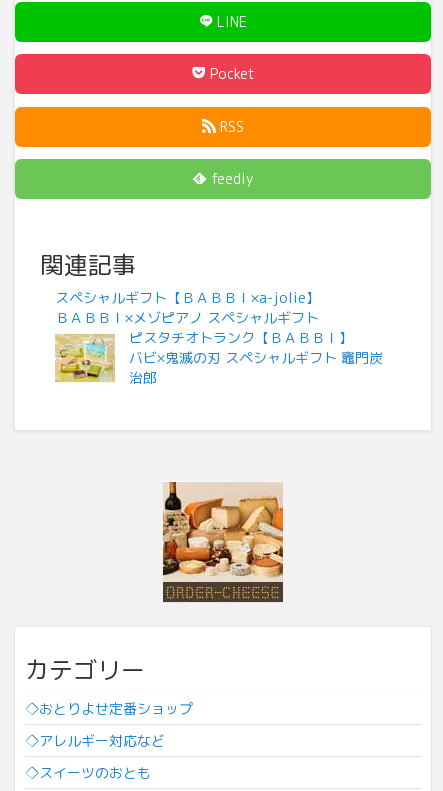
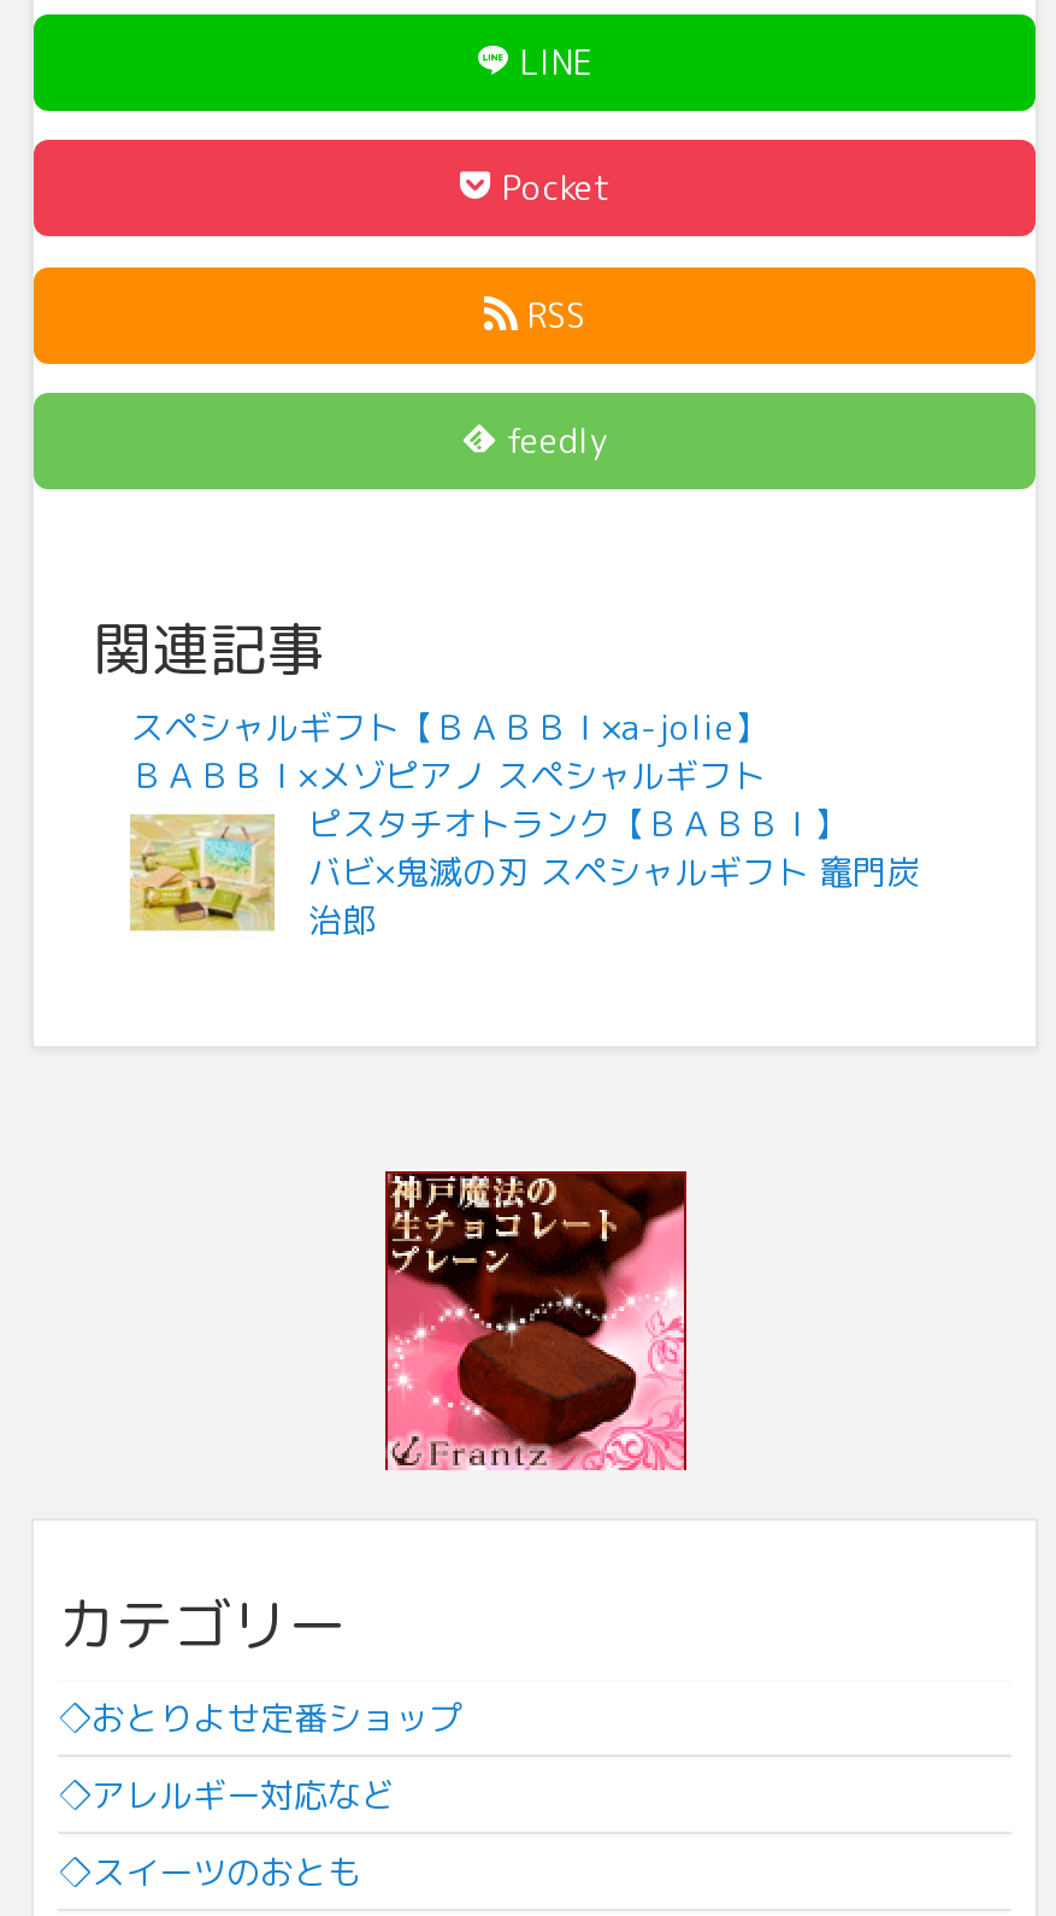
- [image]
+ [image]
